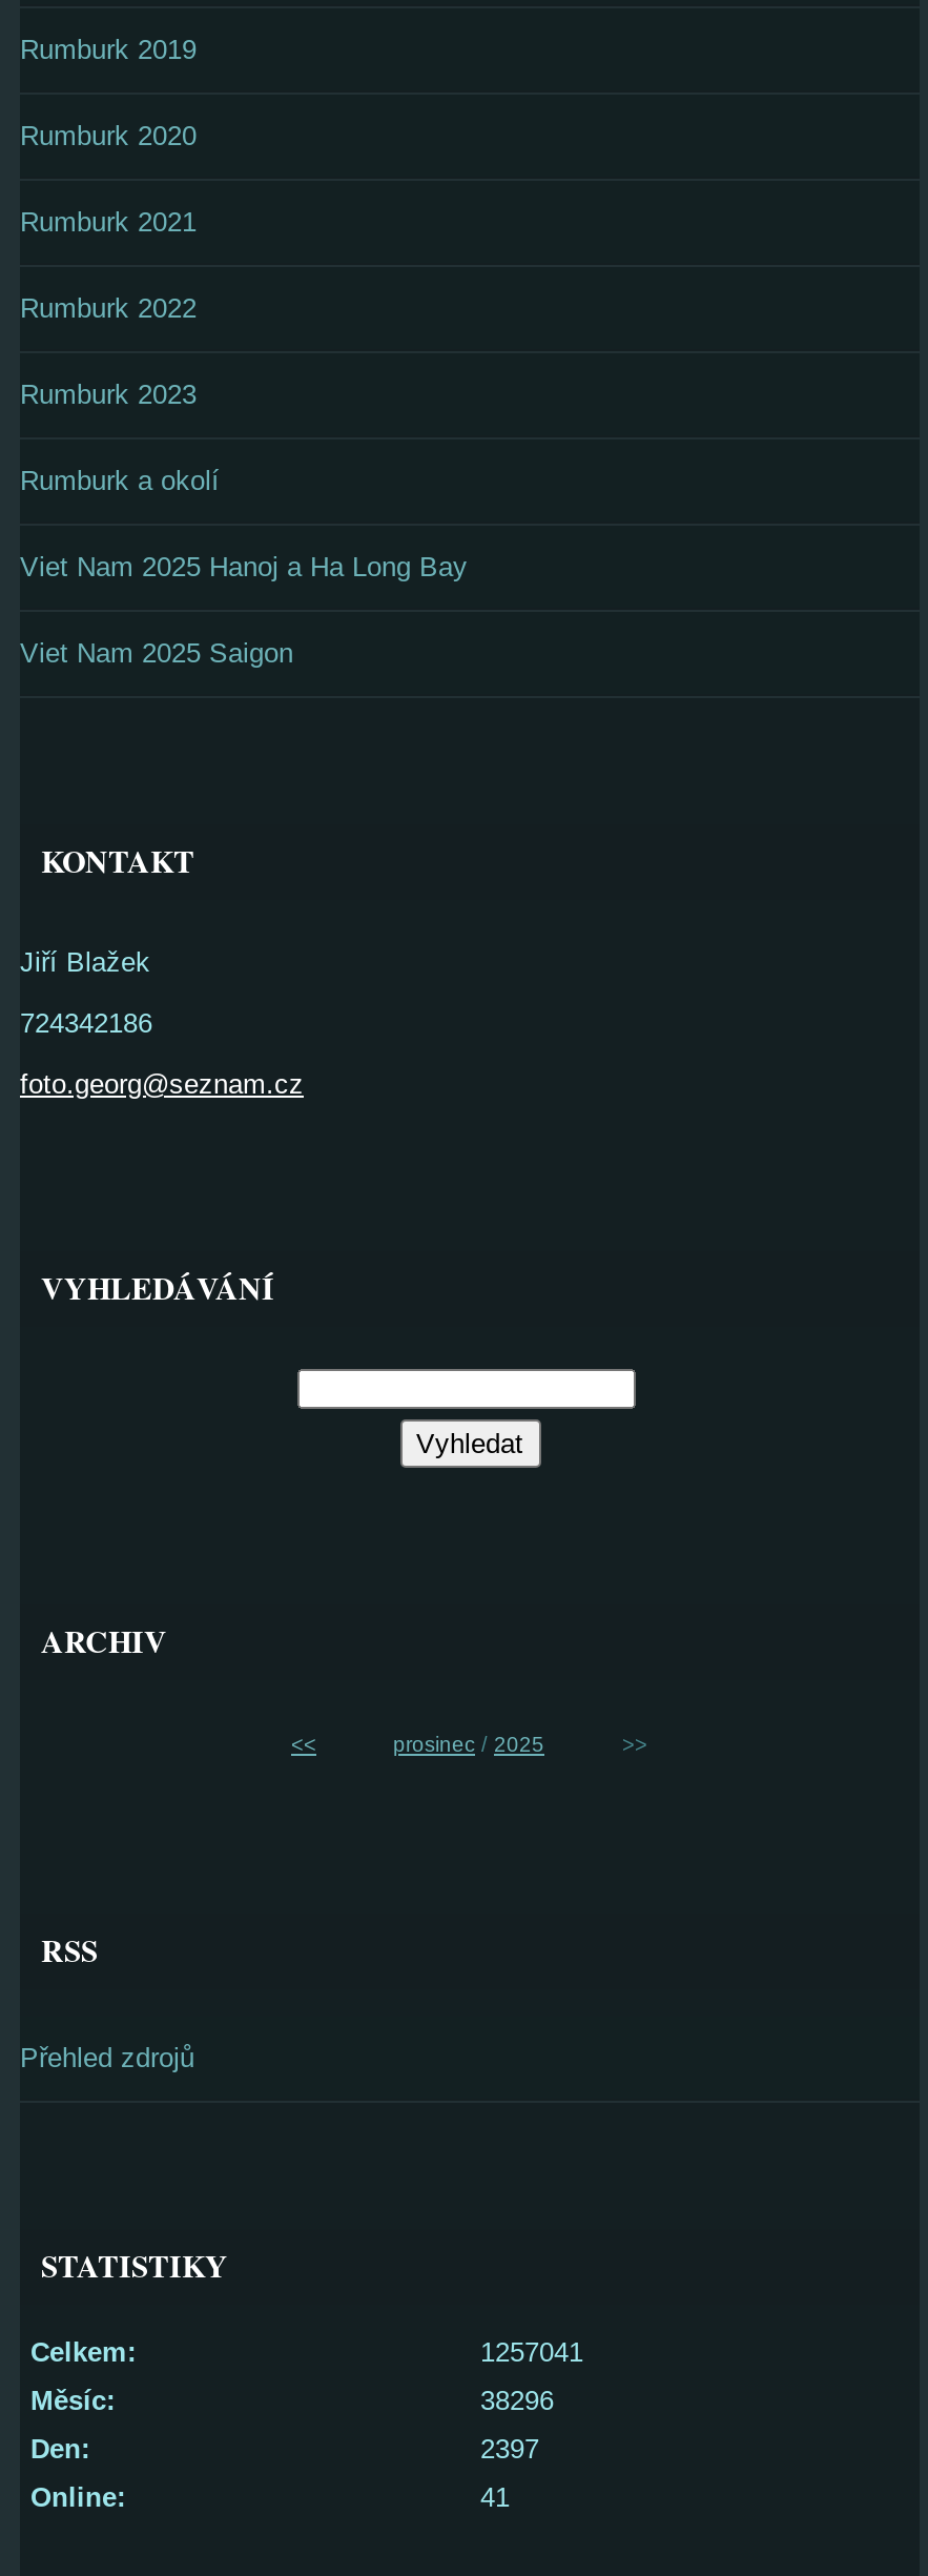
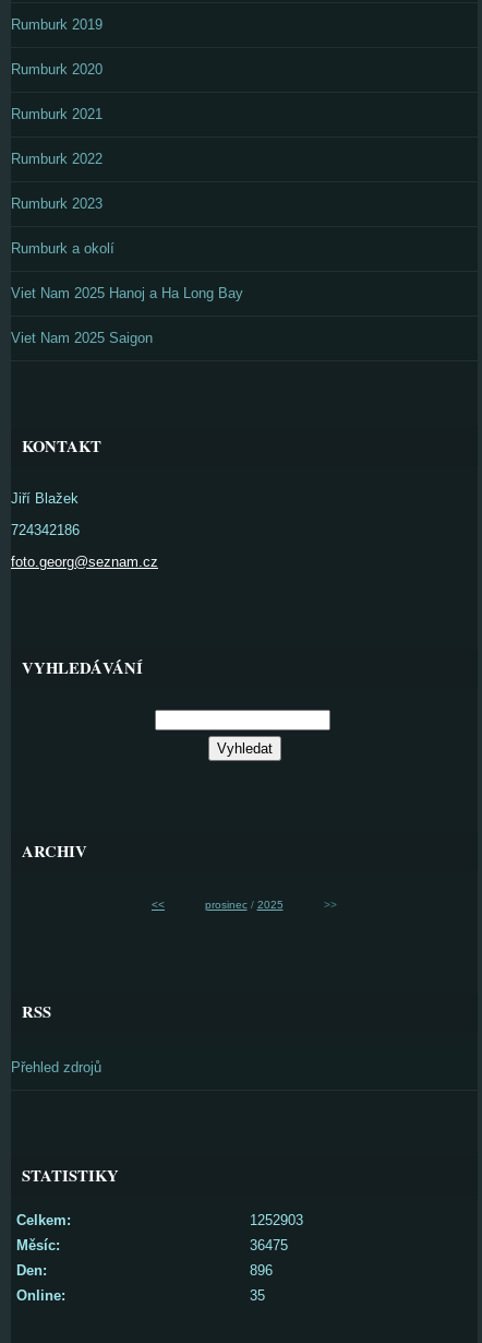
- 1257041
+ 1252903

- 38296
+ 36475

- 2397
+ 896

- 41
+ 35
